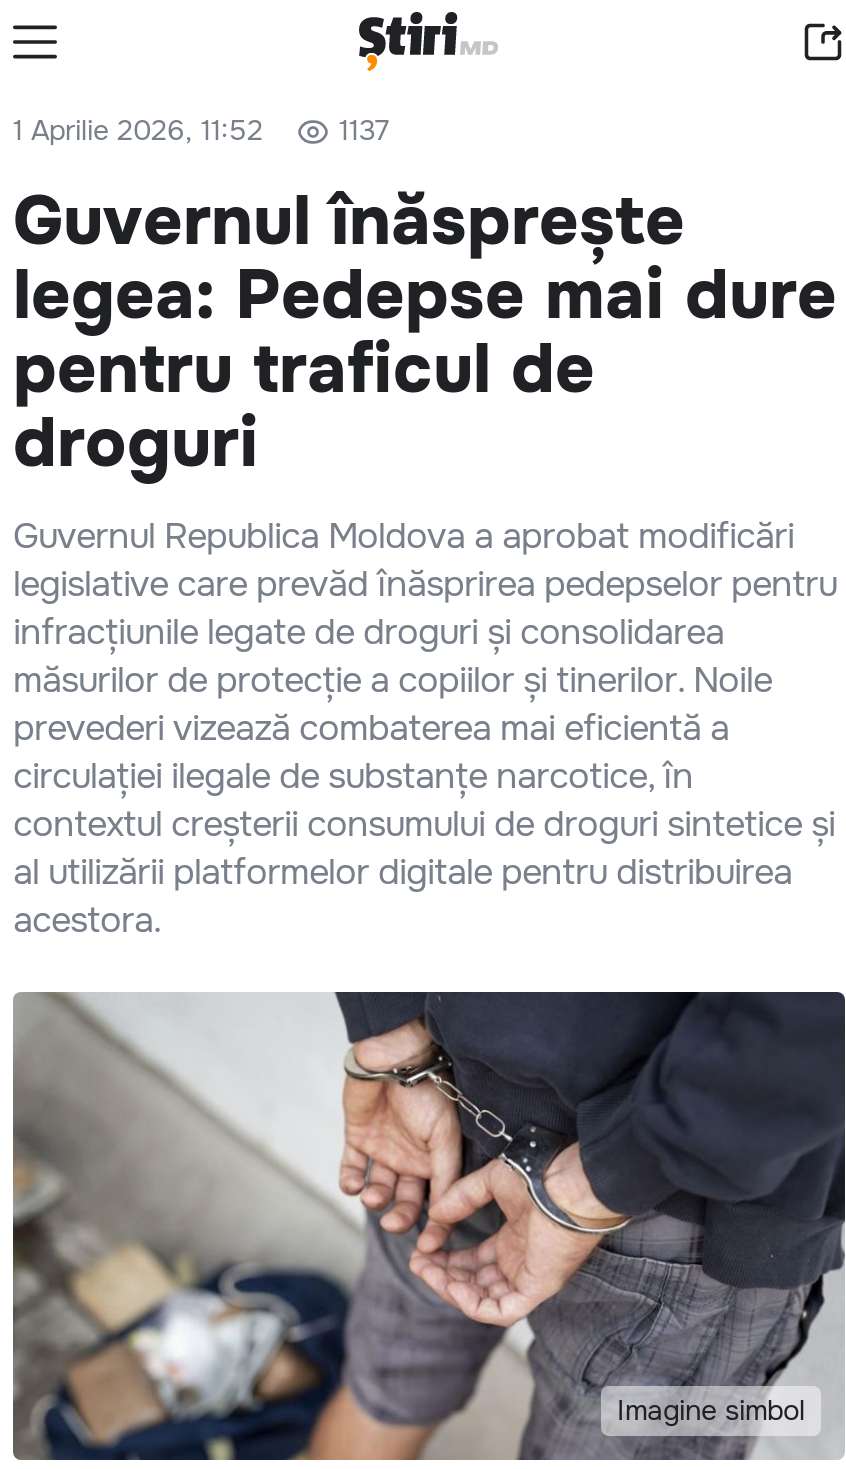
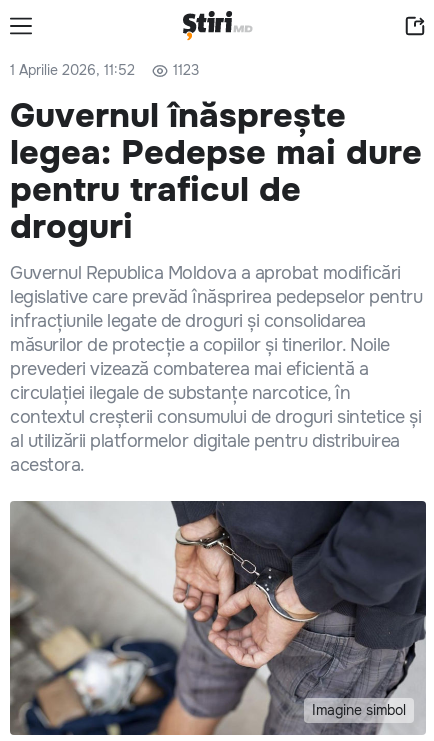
- 1137
+ 1123
